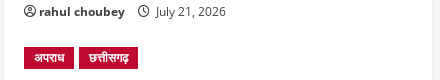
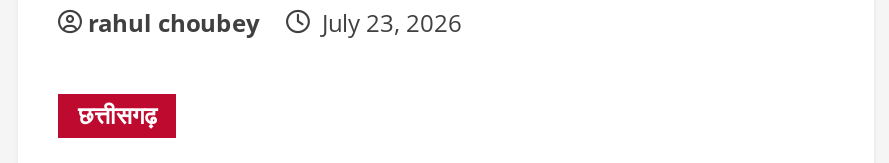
- July 21, 2026
- अपराध
+ July 23, 2026
